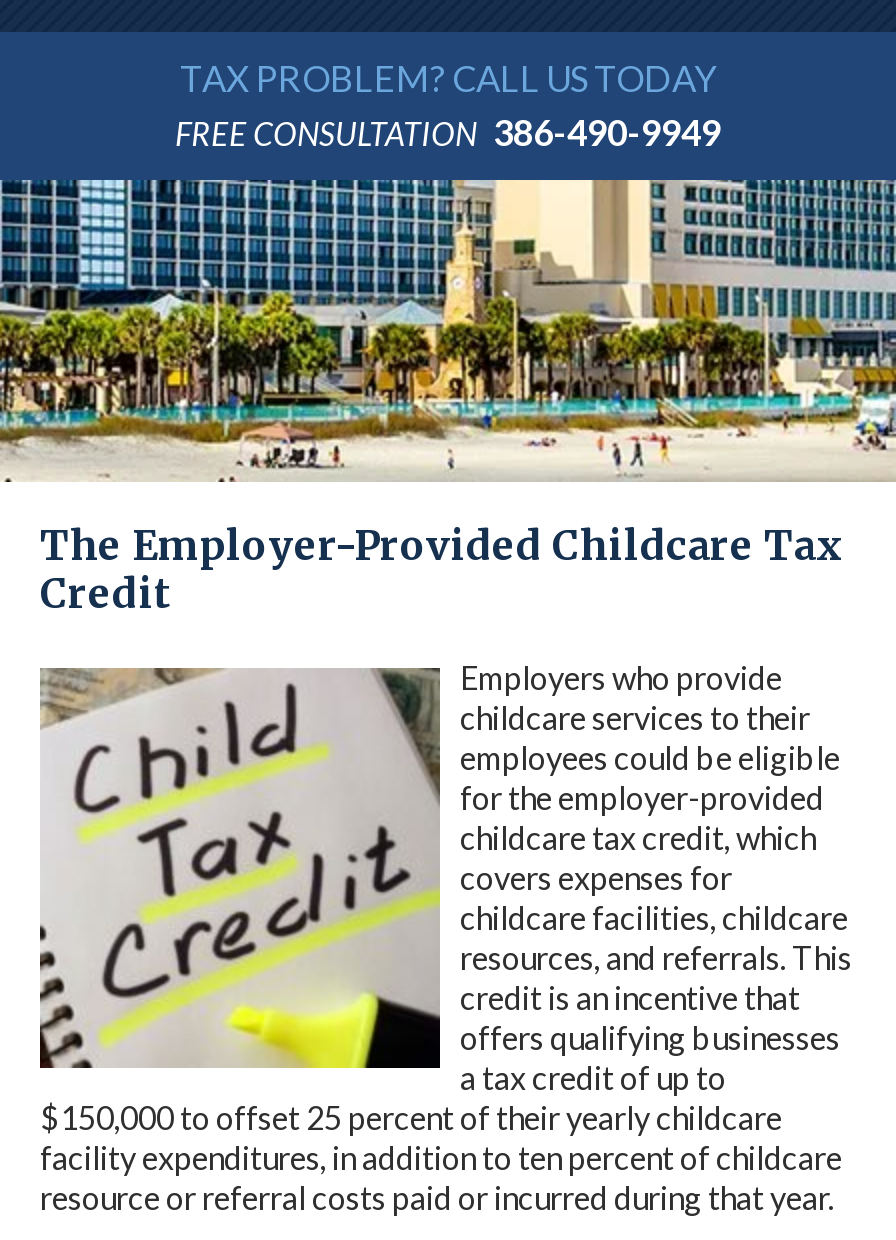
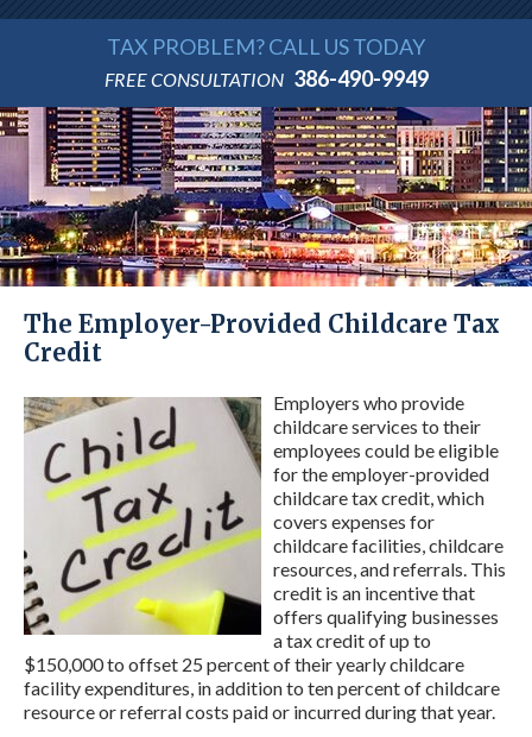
- [image]
+ [image]
